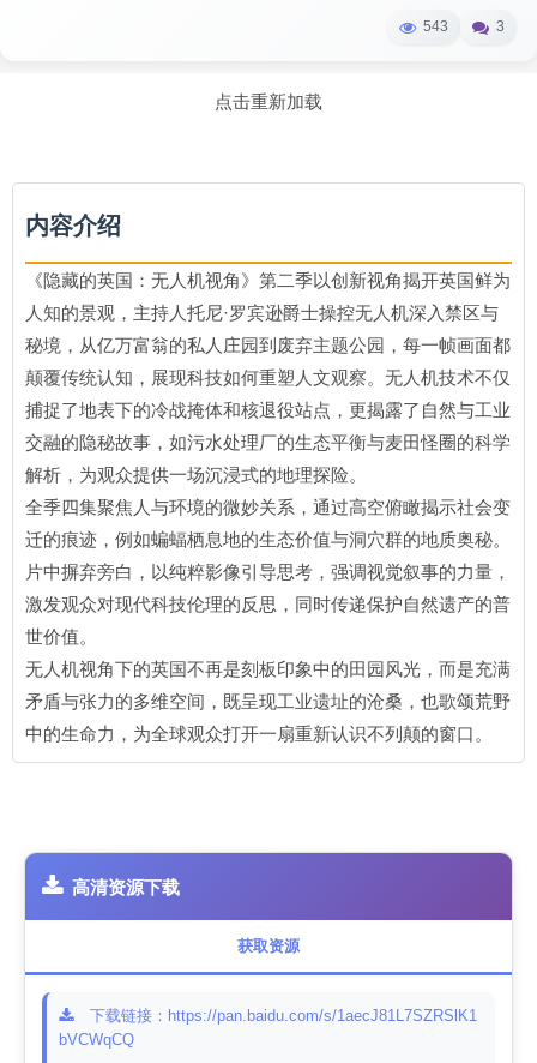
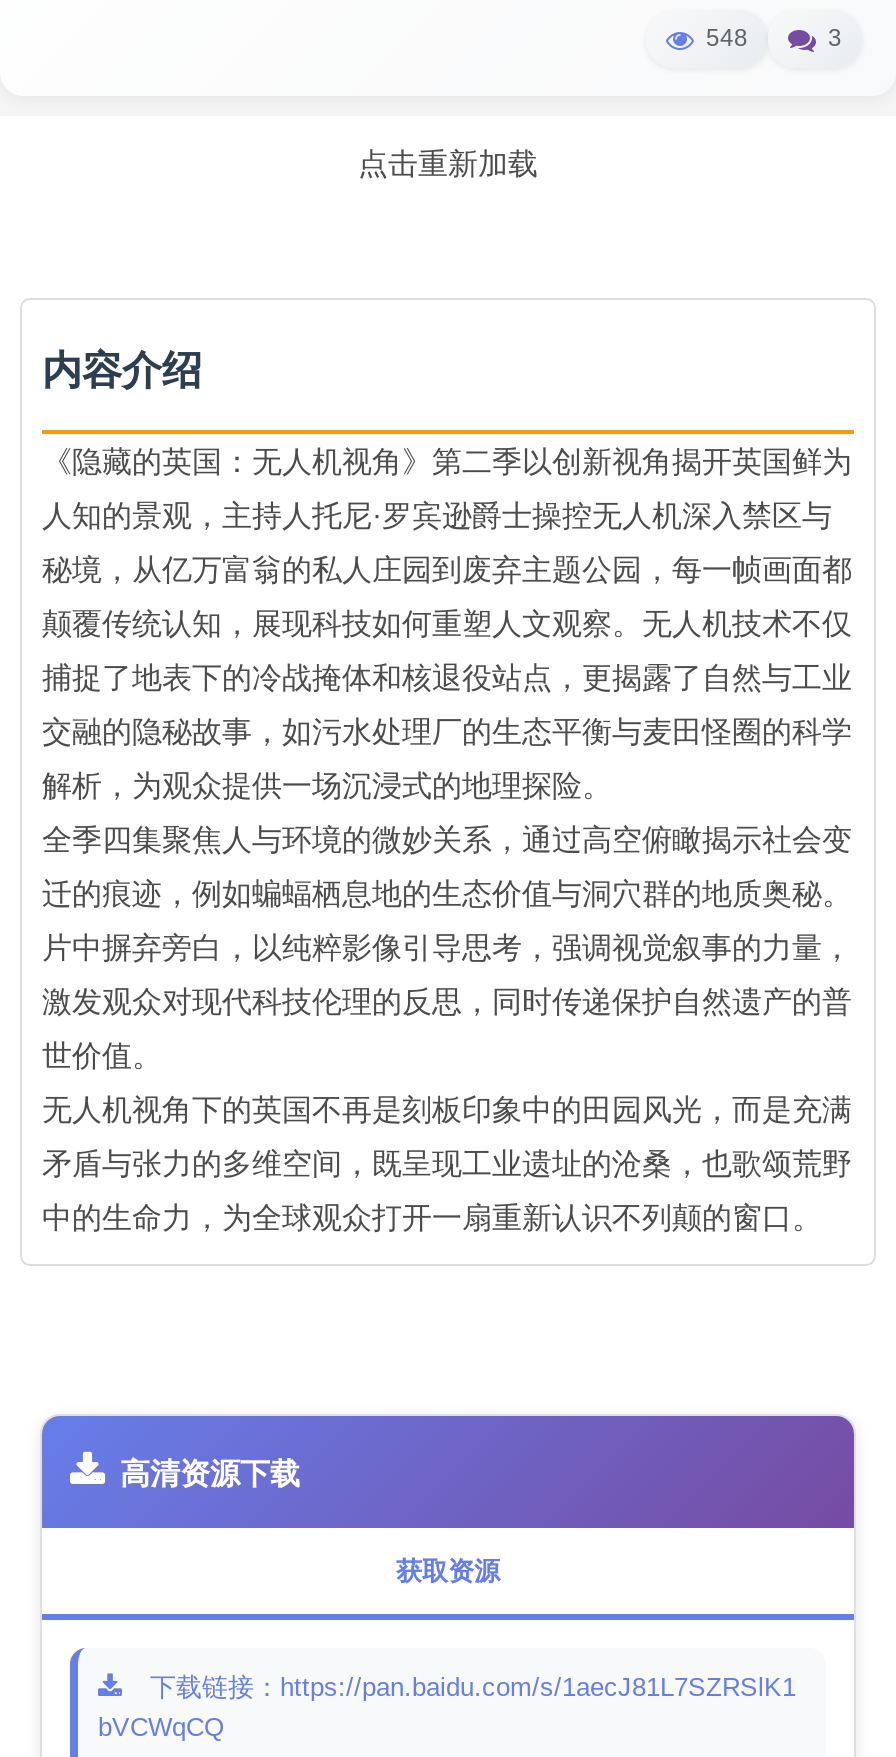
- 543
+ 548
